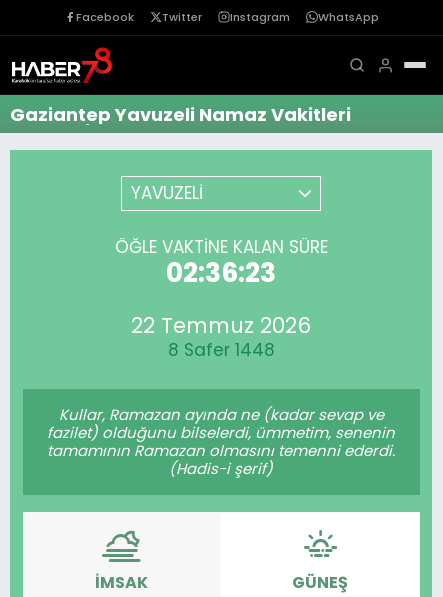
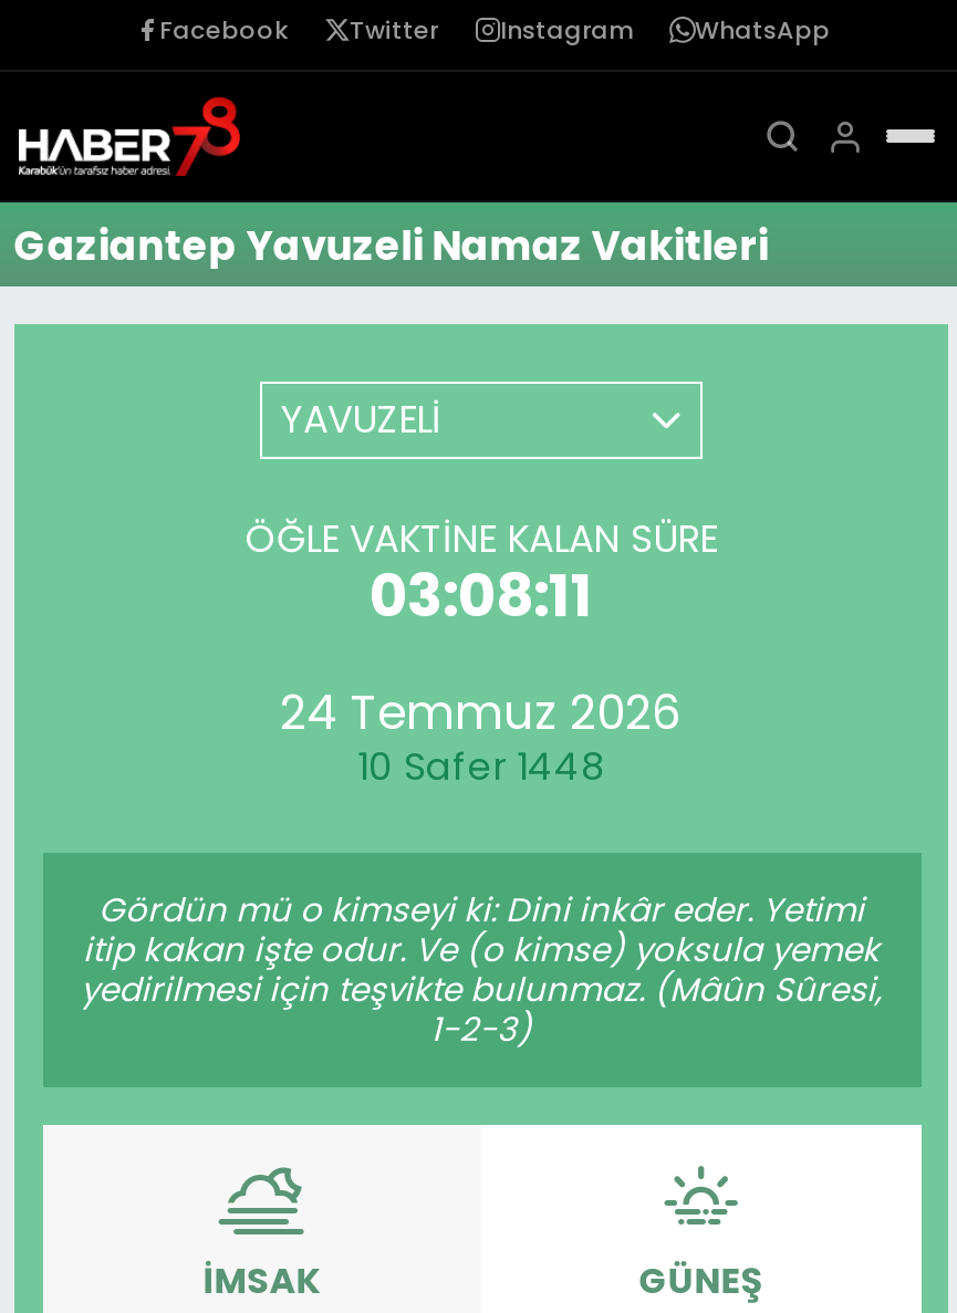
- 02:36:23
+ 03:08:11

- 22 Temmuz 2026
- 8 Safer 1448
+ 24 Temmuz 2026
+ 10 Safer 1448

- Kullar, Ramazan ayında ne (kadar sevap ve
- fazilet) olduğunu bilselerdi, ümmetim, senenin
- tamamının Ramazan olmasını temenni ederdi.
- (Hadis-i şerif)
+ Gördün mü o kimseyi ki: Dini inkâr eder. Yetimi
+ itip kakan işte odur. Ve (o kimse) yoksula yemek
+ yedirilmesi için teşvikte bulunmaz. (Mâûn Sûresi,
+ 1-2-3)
